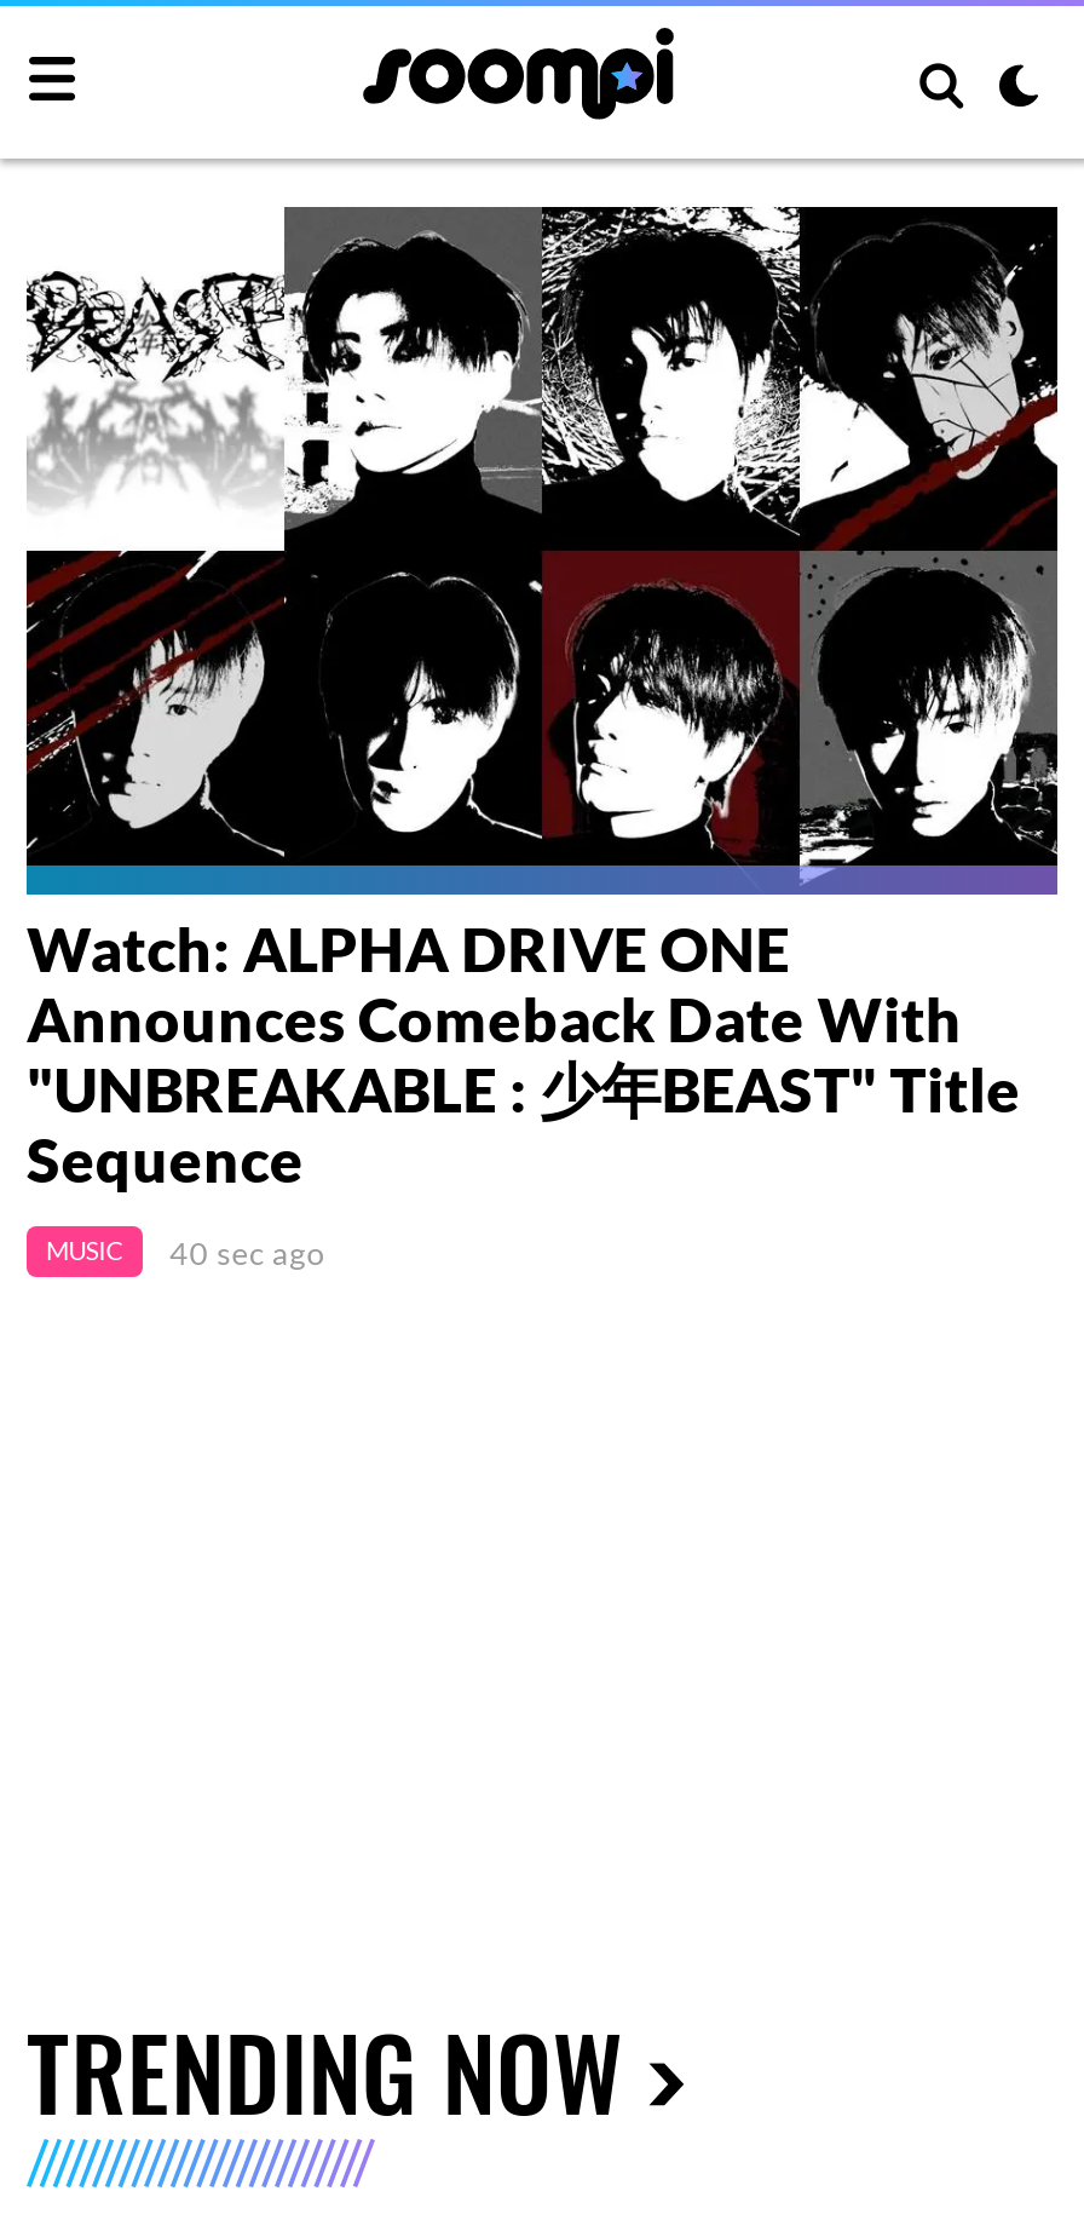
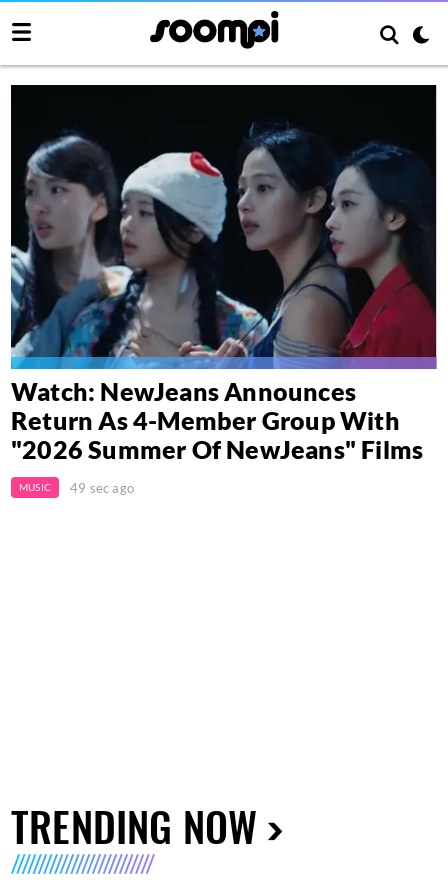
- [image]
- Watch: ALPHA DRIVE ONE
- Announces Comeback Date With
- "UNBREAKABLE : 少年BEAST" Title
- Sequence
+ [image]
+ Watch: NewJeans Announces
+ Return As 4-Member Group With
+ "2026 Summer Of NewJeans" Films

- MUSIC 40 sec ago
+ MUSIC 49 sec ago
